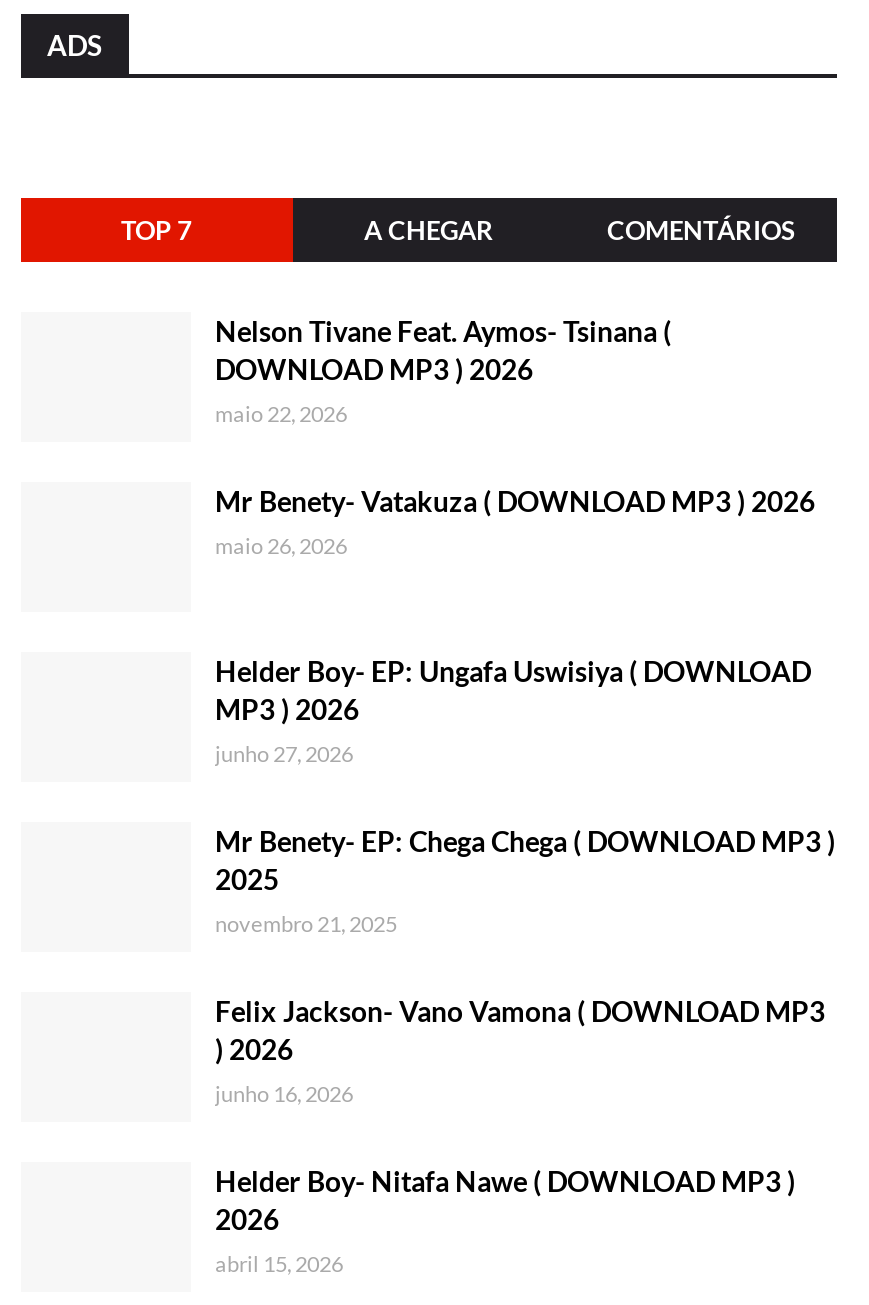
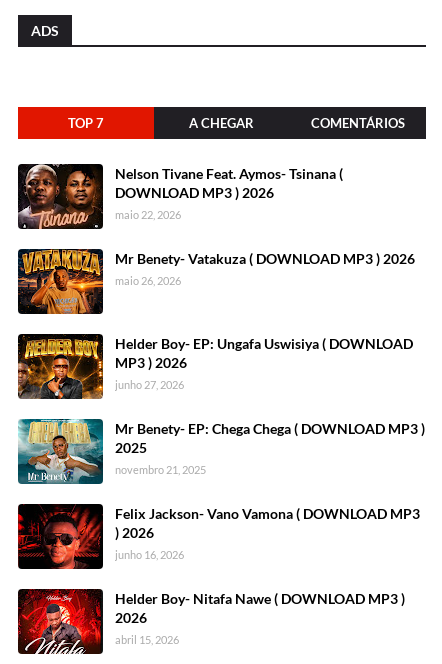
+ [image]

+ [image]

+ [image]

+ [image]

+ [image]

+ [image]
